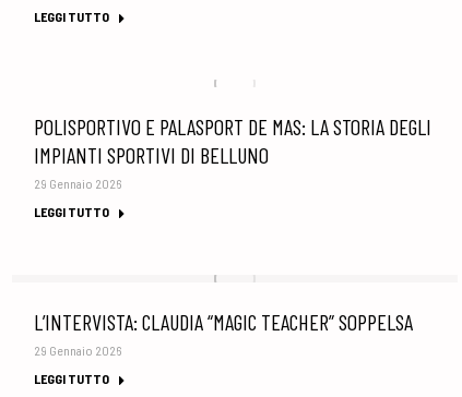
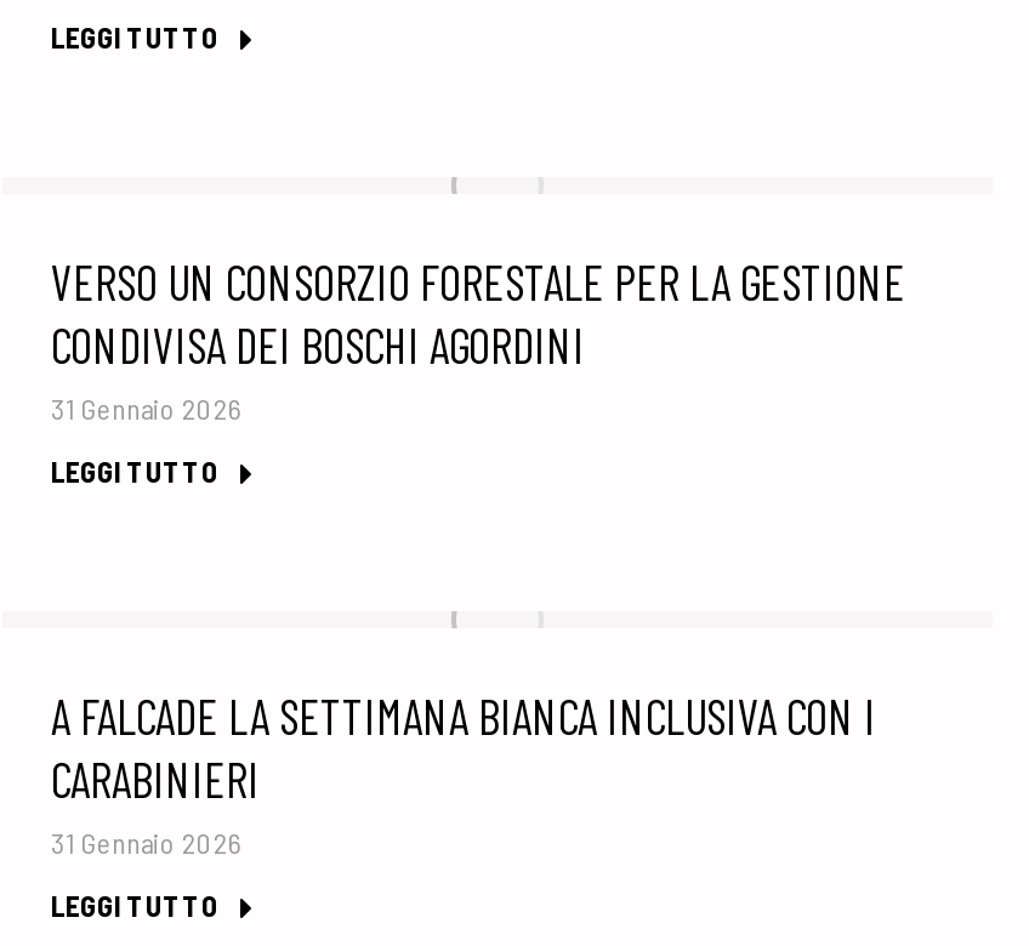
- POLISPORTIVO E PALASPORT DE MAS: LA STORIA DEGLI
- IMPIANTI SPORTIVI DI BELLUNO
- 29 Gennaio 2026
+ VERSO UN CONSORZIO FORESTALE PER LA GESTIONE
+ CONDIVISA DEI BOSCHI AGORDINI
+ 31 Gennaio 2026

- L’INTERVISTA: CLAUDIA “MAGIC TEACHER” SOPPELSA
- 29 Gennaio 2026
+ A FALCADE LA SETTIMANA BIANCA INCLUSIVA CON I
+ CARABINIERI
+ 31 Gennaio 2026
